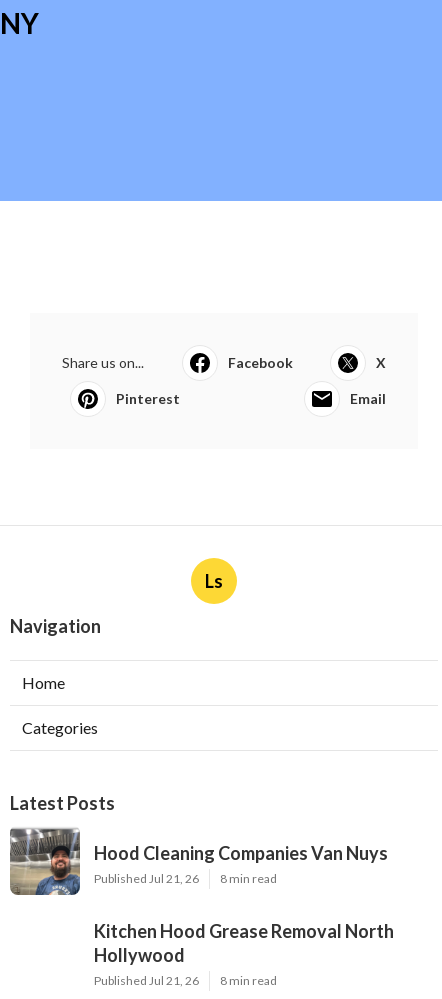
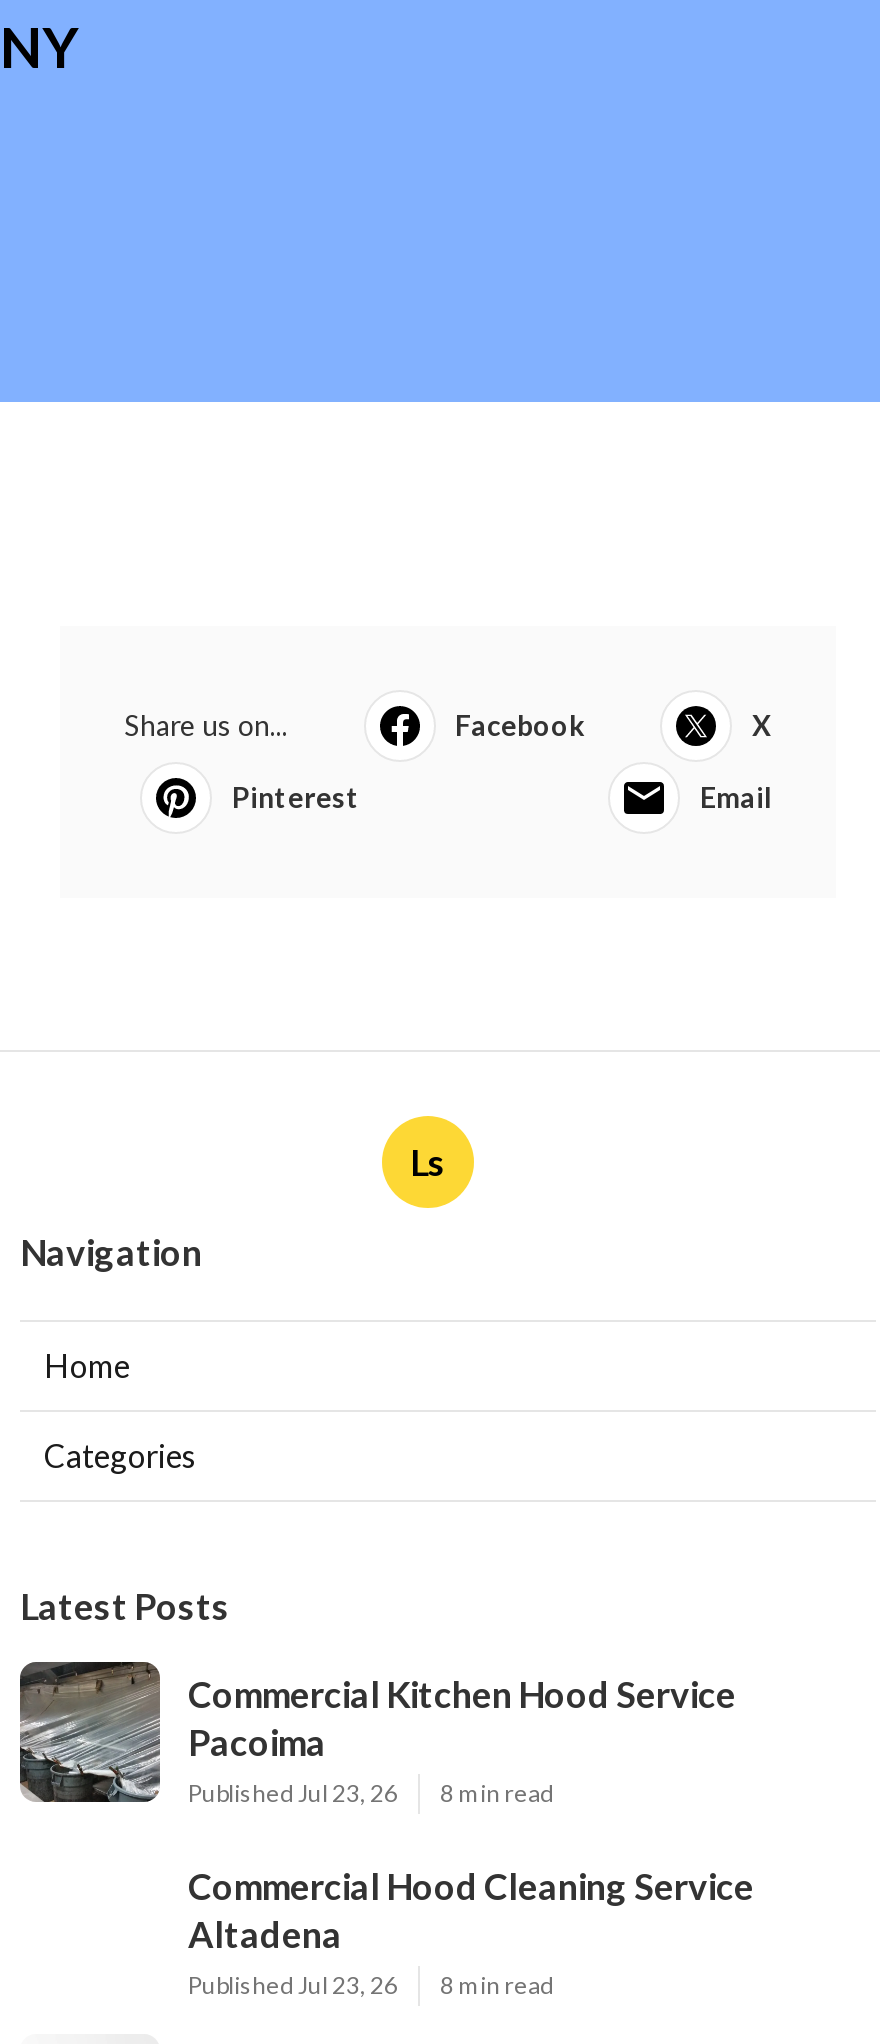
- [image]
- Hood Cleaning Companies Van Nuys
- Published Jul 21, 26
+ [image]
+ Commercial Kitchen Hood Service
+ Pacoima
+ Published Jul 23, 26

- Kitchen Hood Grease Removal North
- Hollywood
- Published Jul 21, 26
+ Commercial Hood Cleaning Service
+ Altadena
+ Published Jul 23, 26
